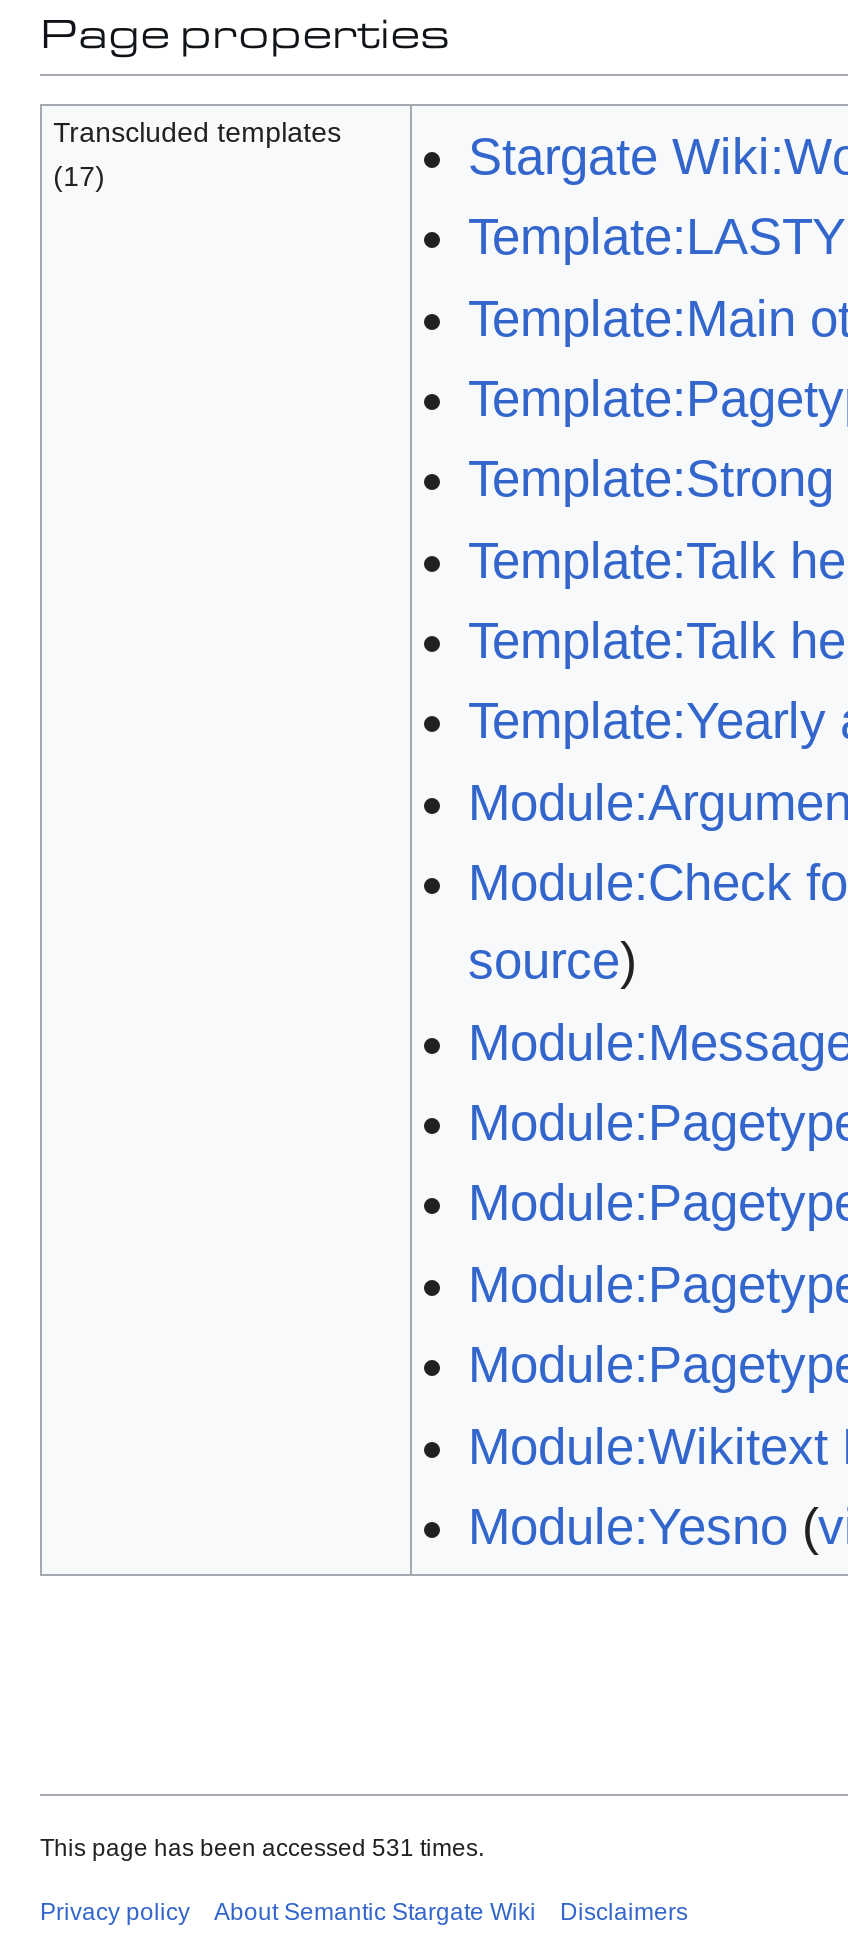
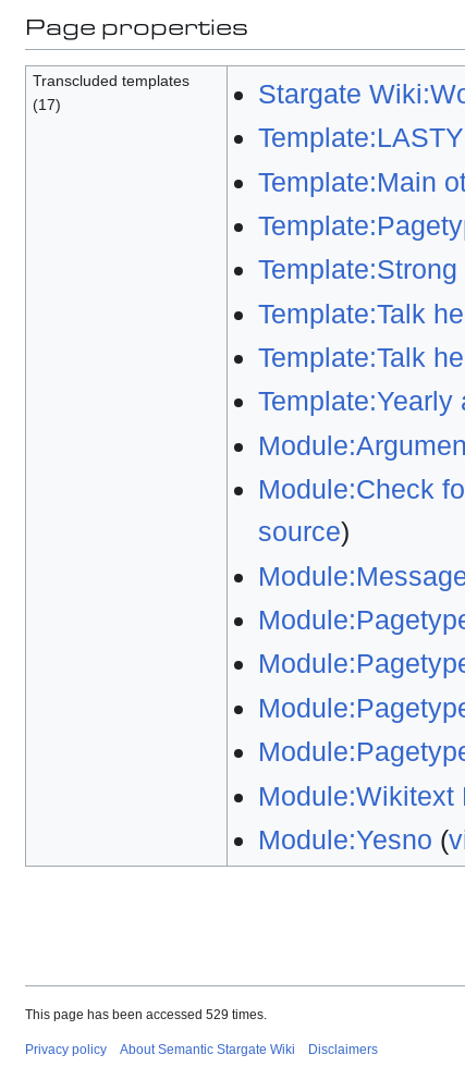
- This page has been accessed 531 times.
+ This page has been accessed 529 times.
